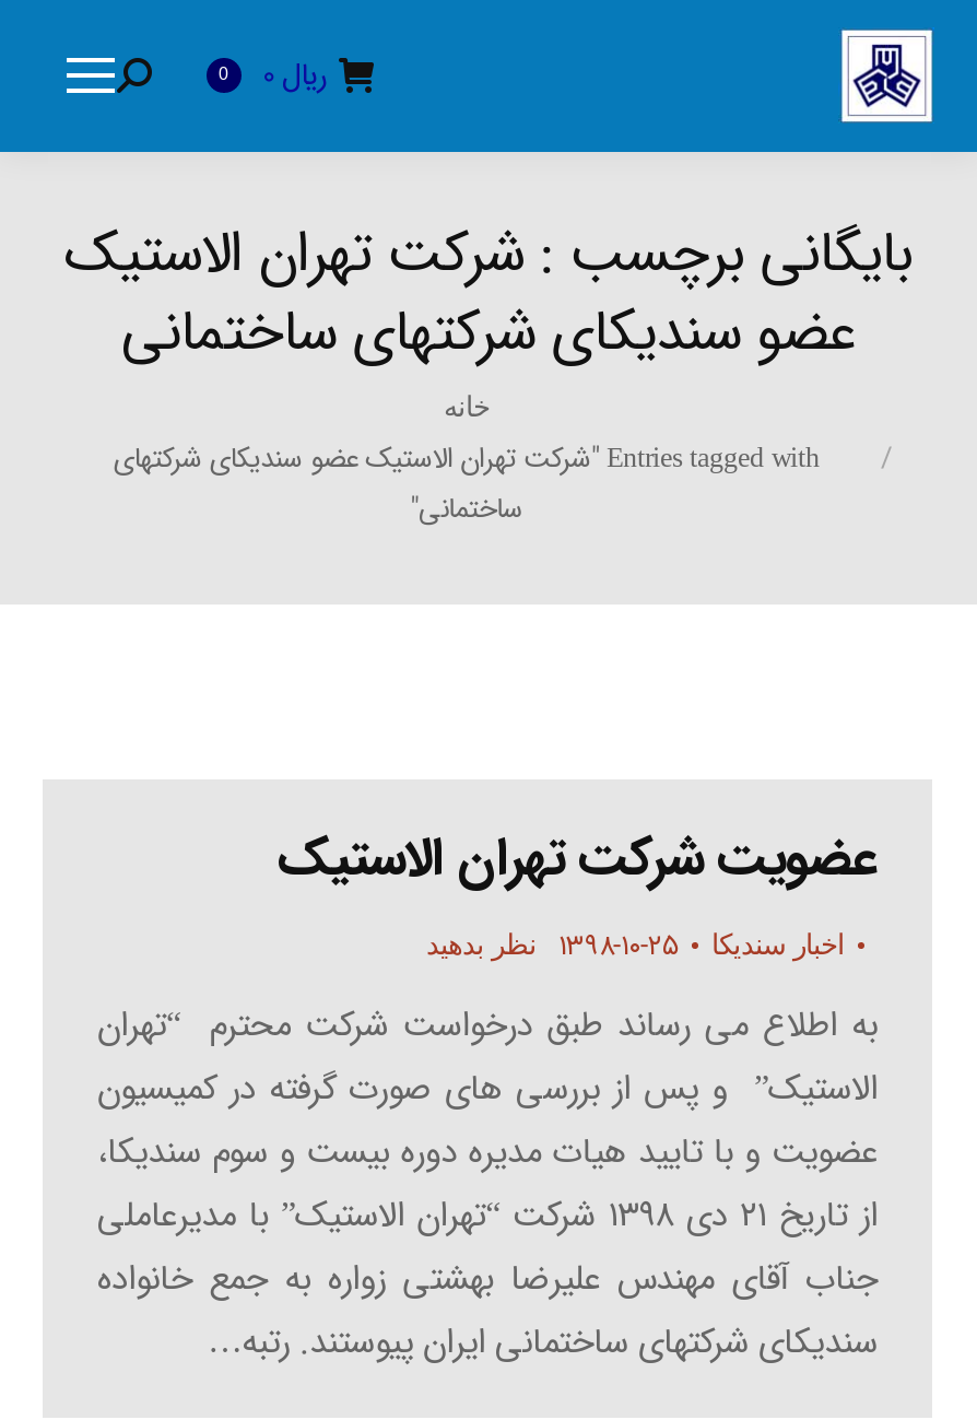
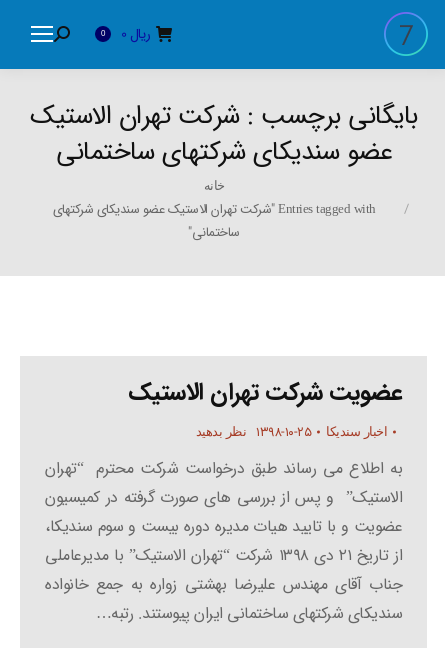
- [image]
+ [image]
